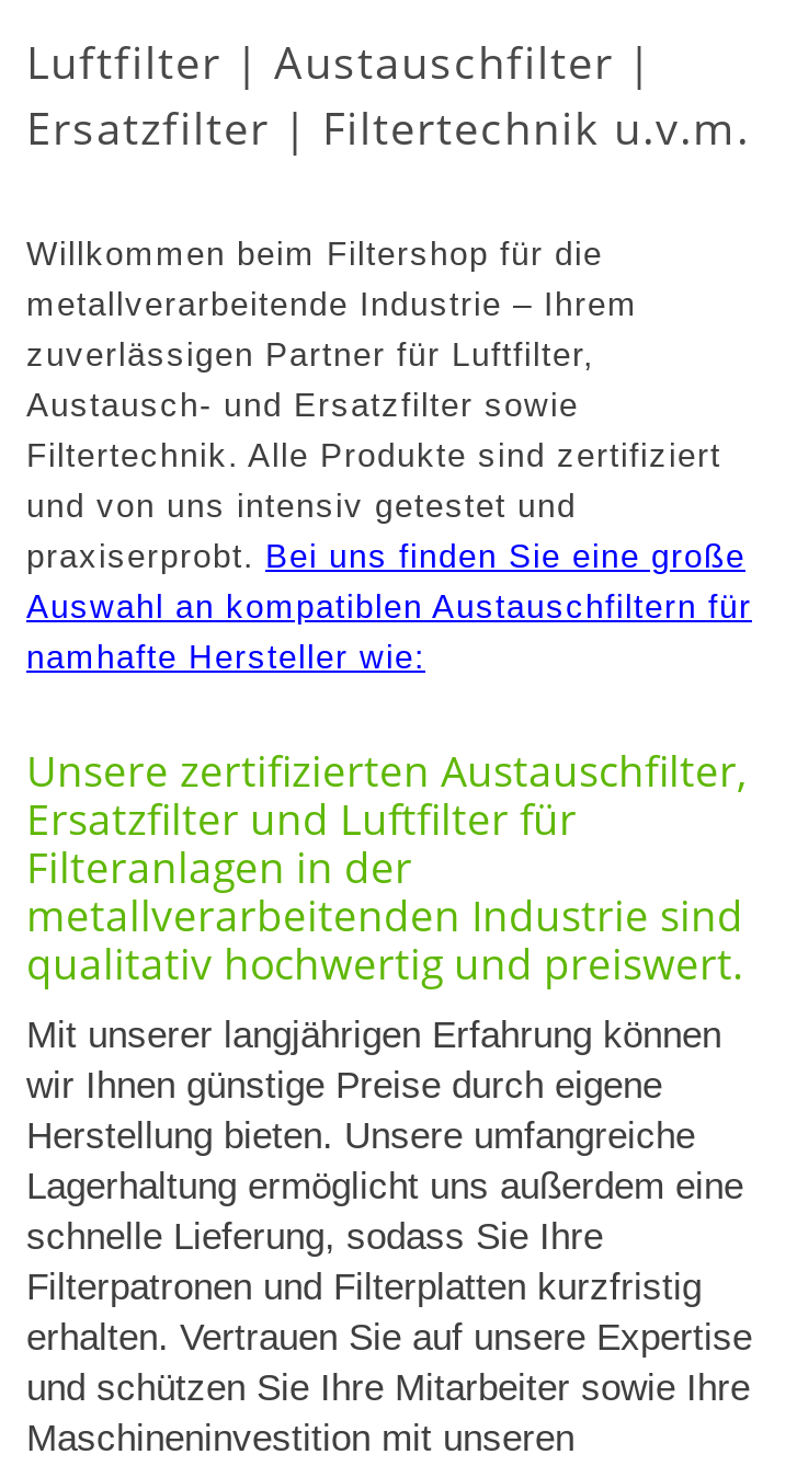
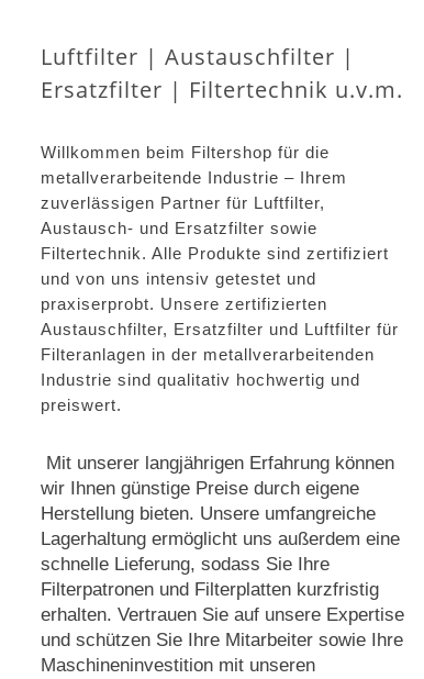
- praxiserprobt. Bei uns finden Sie eine große
- Auswahl an kompatiblen Austauschfiltern für
- namhafte Hersteller wie:
- Unsere zertifizierten Austauschfilter,
- Ersatzfilter und Luftfilter für
- Filteranlagen in der
- metallverarbeitenden Industrie sind
- qualitativ hochwertig und preiswert.
+ praxiserprobt. Unsere zertifizierten
+ Austauschfilter, Ersatzfilter und Luftfilter für
+ Filteranlagen in der metallverarbeitenden
+ Industrie sind qualitativ hochwertig und
+ preiswert.
